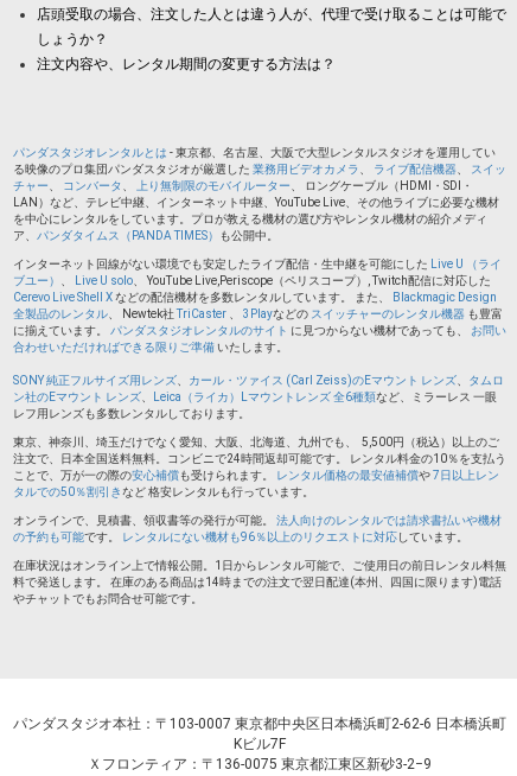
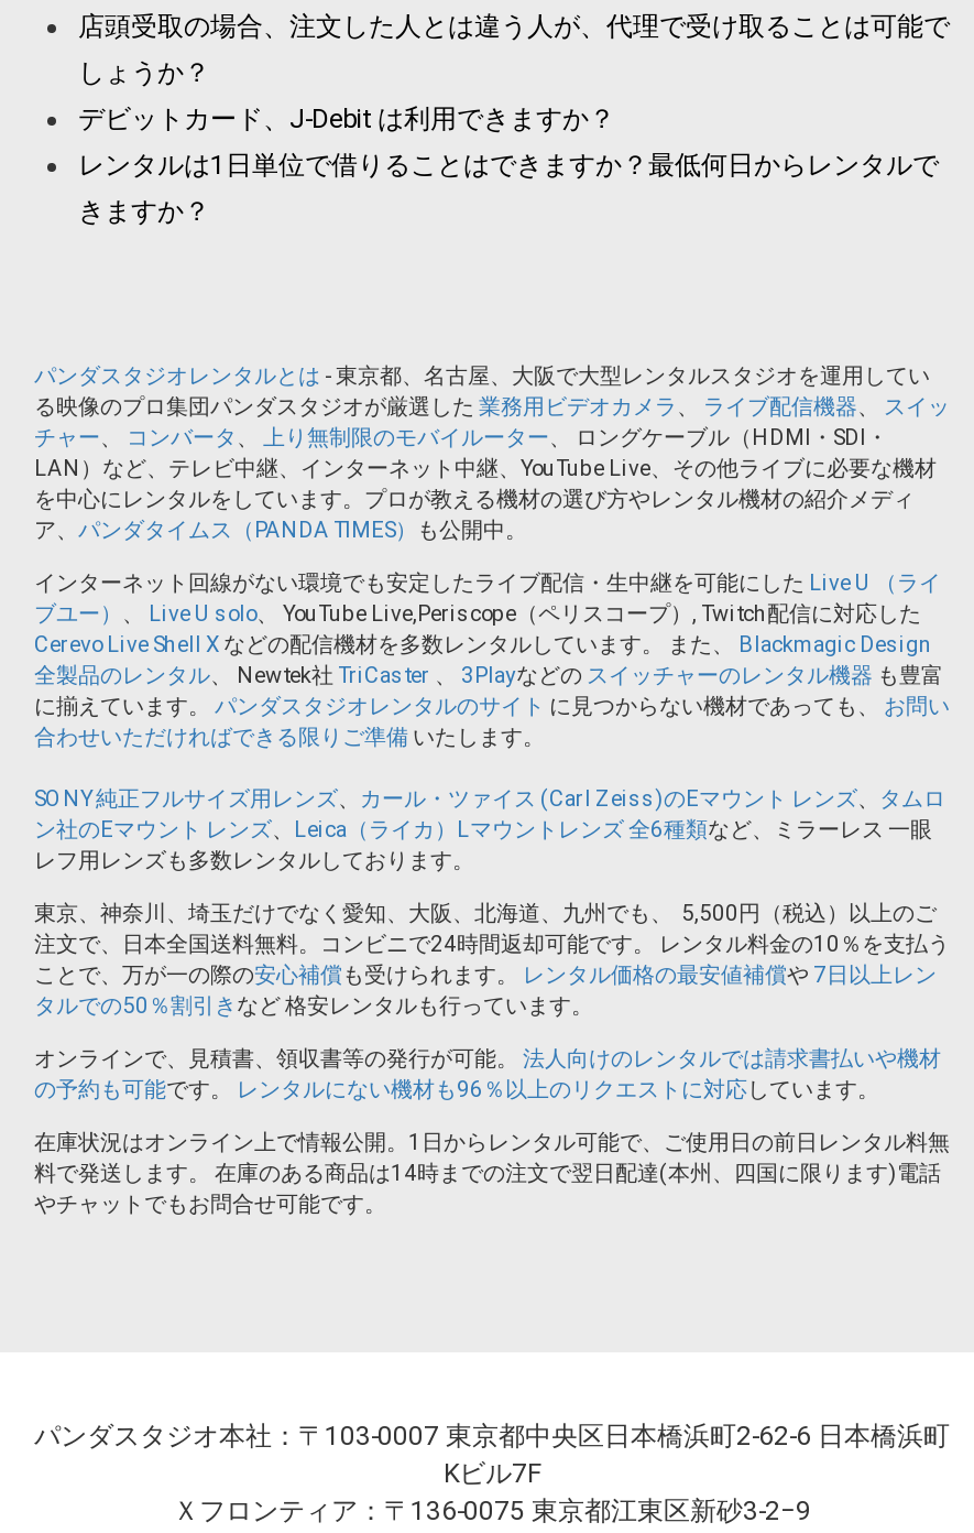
- 注文内容や、レンタル期間の変更する方法は？
+ デビットカード、J-Debit は利用できますか？
+ レンタルは1日単位で借りることはできますか？最低何日からレンタルで
+ きますか？
